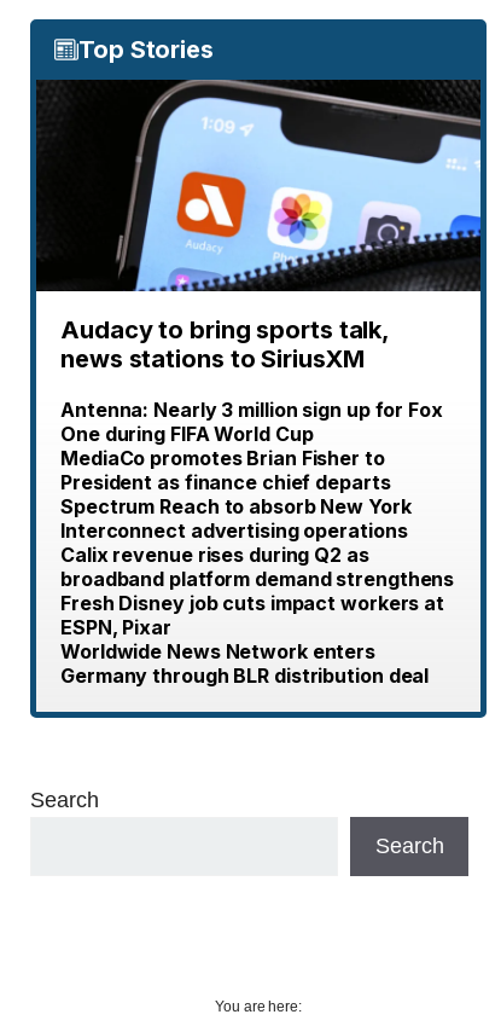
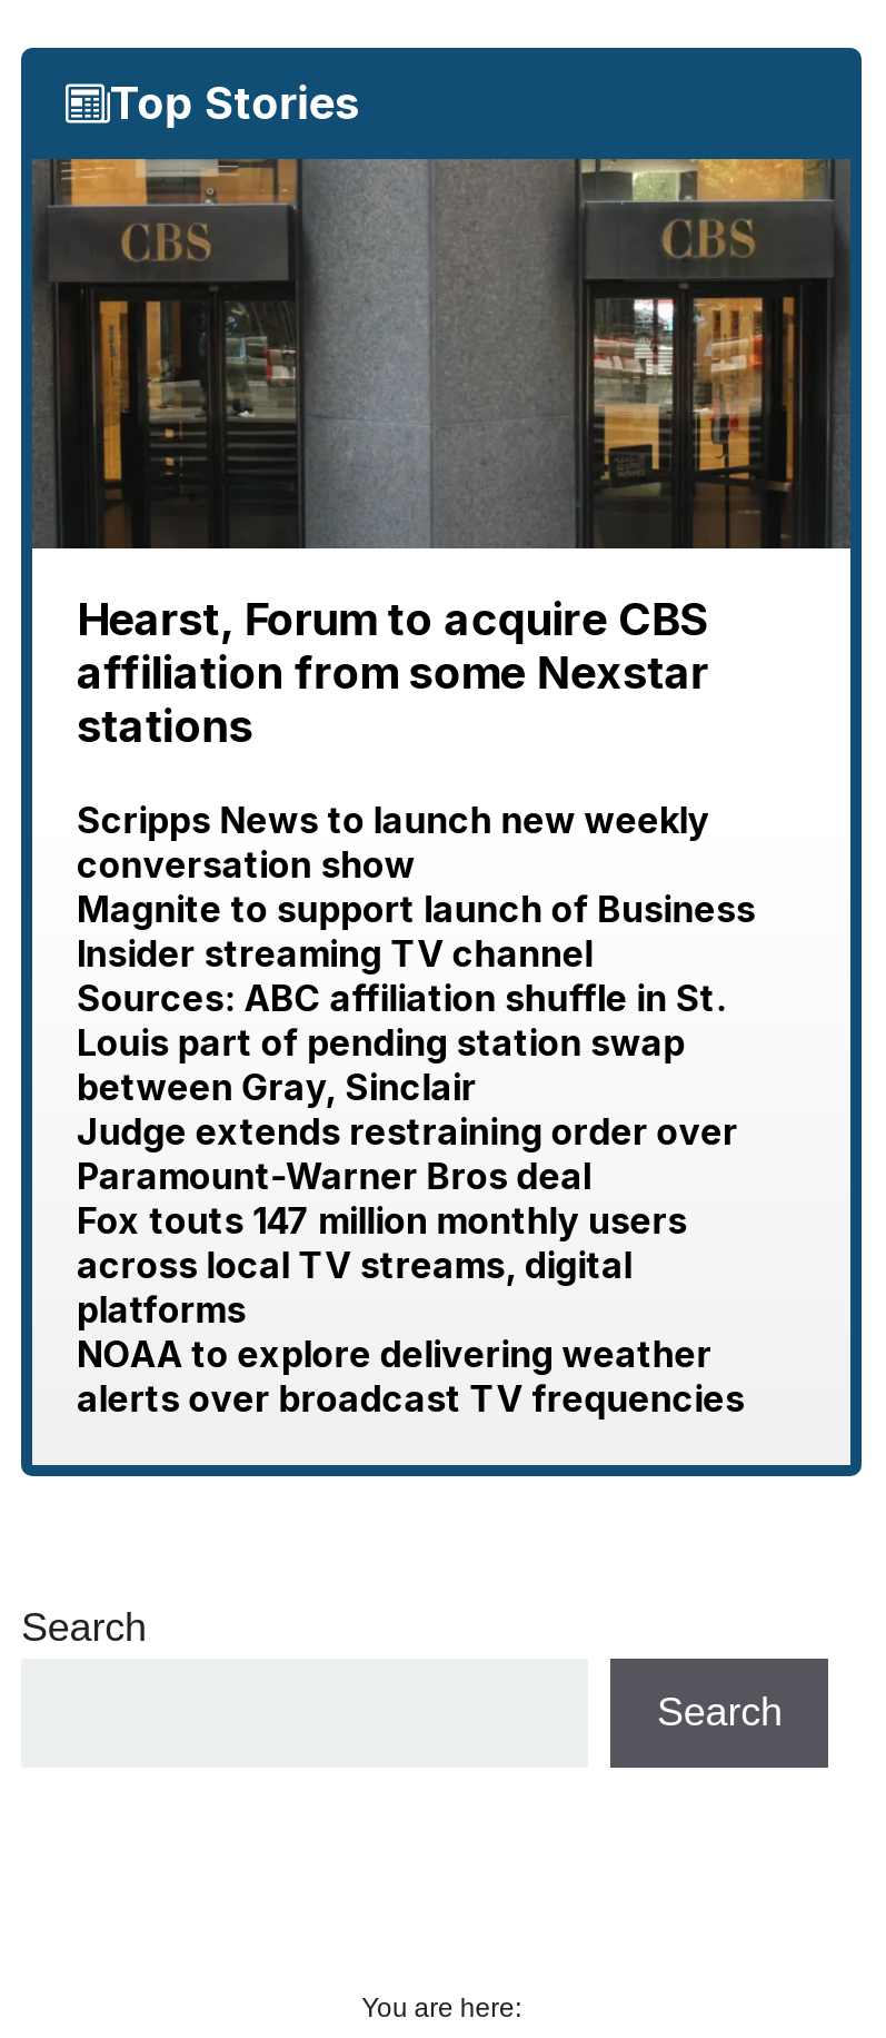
- [image]
- Audacy to bring sports talk,
- news stations to SiriusXM
+ [image]
+ Hearst, Forum to acquire CBS
+ affiliation from some Nexstar
+ stations

- Antenna: Nearly 3 million sign up for Fox
- One during FIFA World Cup
- MediaCo promotes Brian Fisher to
- President as finance chief departs
- Spectrum Reach to absorb New York
- Interconnect advertising operations
- Calix revenue rises during Q2 as
- broadband platform demand strengthens
- Fresh Disney job cuts impact workers at
- ESPN, Pixar
- Worldwide News Network enters
- Germany through BLR distribution deal
+ Scripps News to launch new weekly
+ conversation show
+ Magnite to support launch of Business
+ Insider streaming TV channel
+ Sources: ABC affiliation shuffle in St.
+ Louis part of pending station swap
+ between Gray, Sinclair
+ Judge extends restraining order over
+ Paramount-Warner Bros deal
+ Fox touts 147 million monthly users
+ across local TV streams, digital
+ platforms
+ NOAA to explore delivering weather
+ alerts over broadcast TV frequencies
